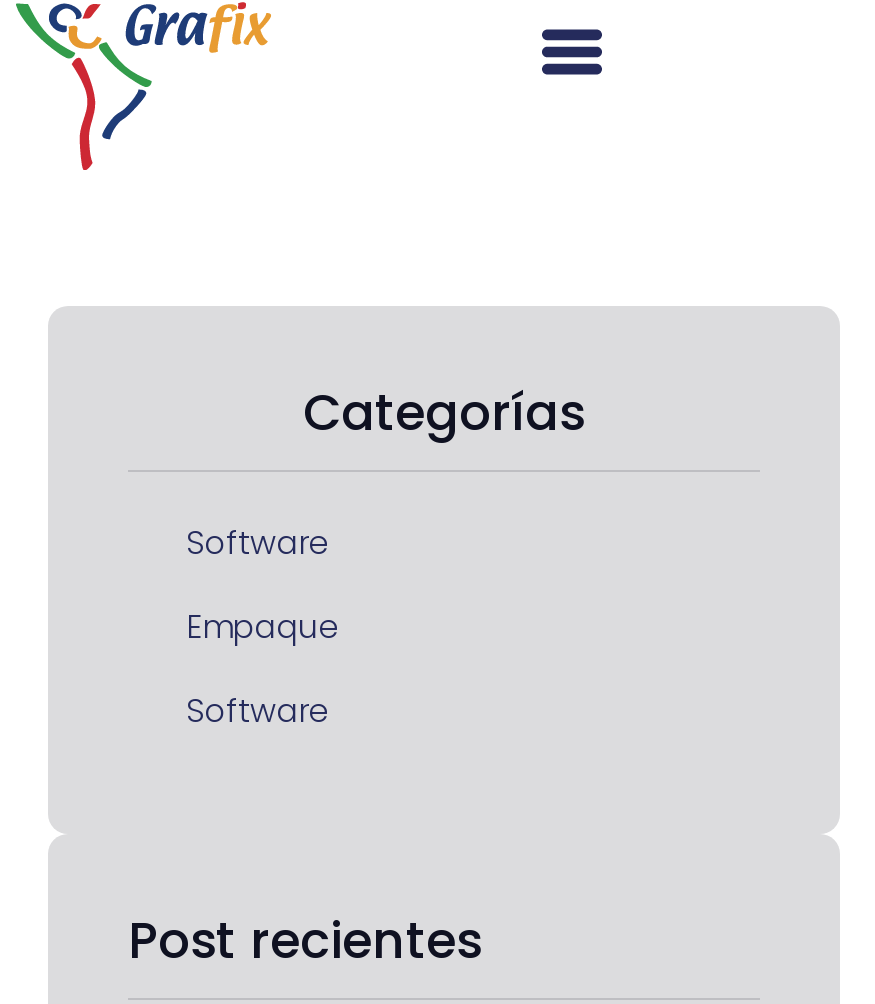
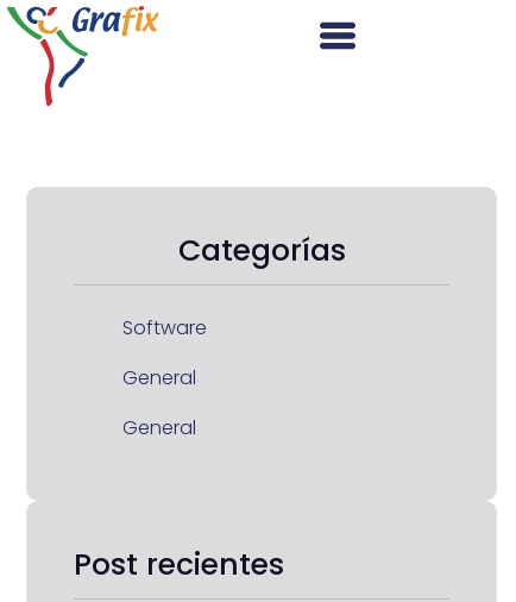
- Empaque
+ General

- Software
+ General
